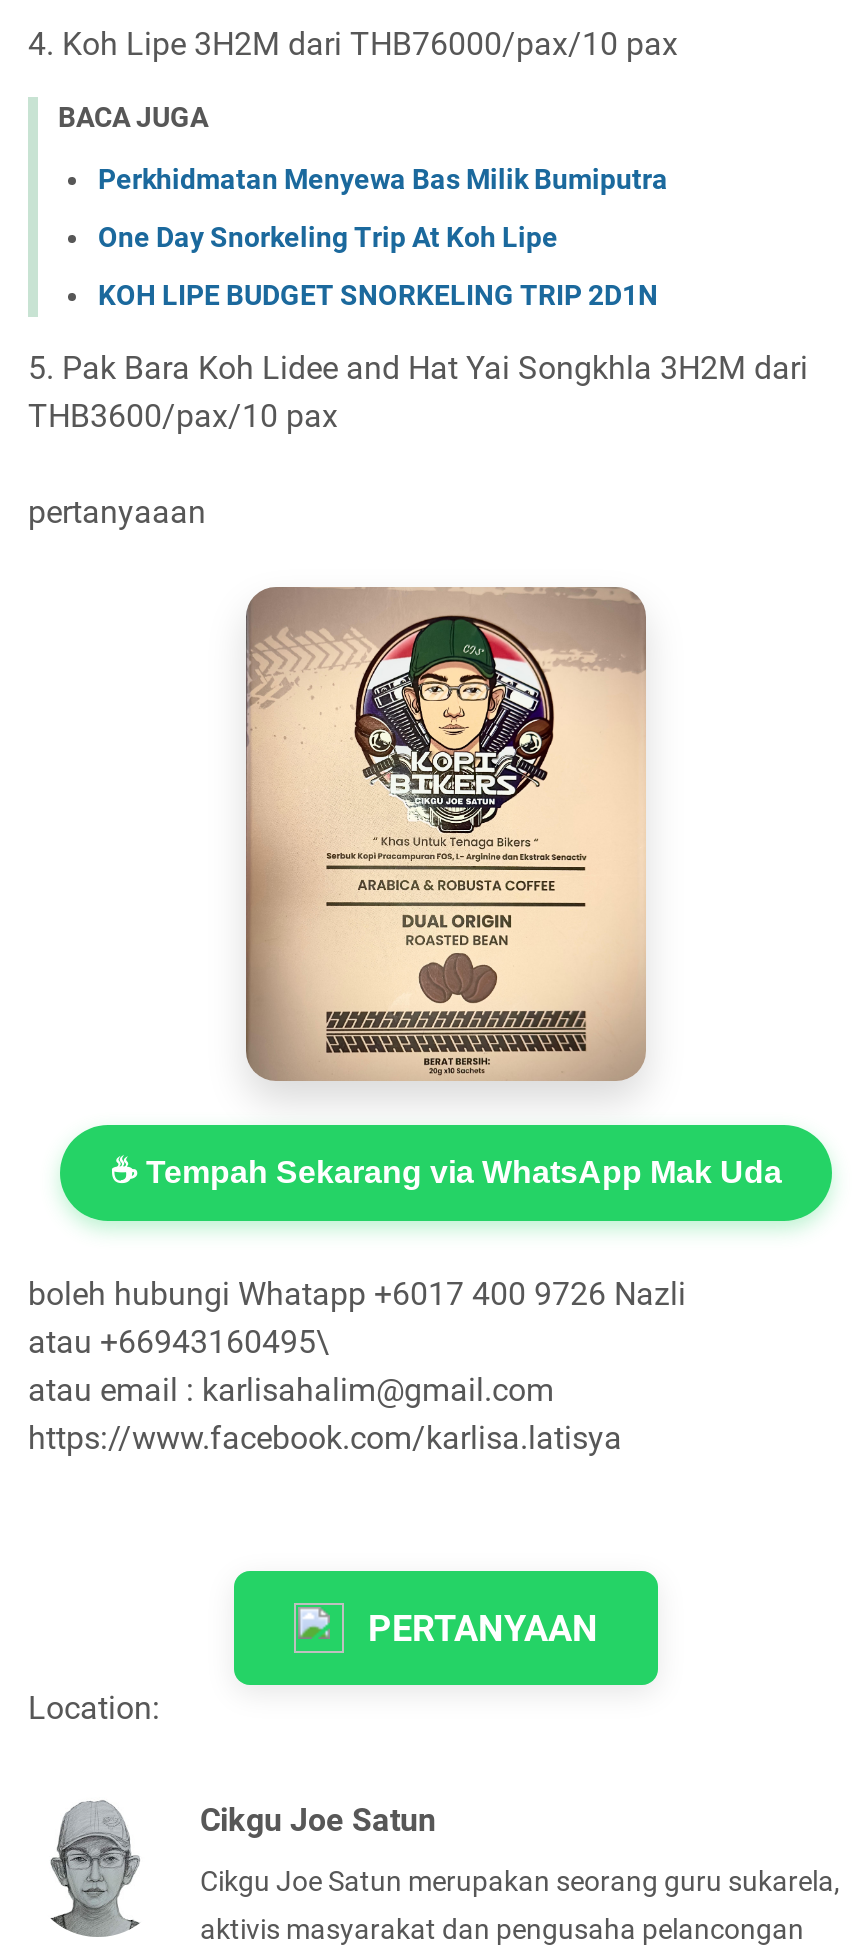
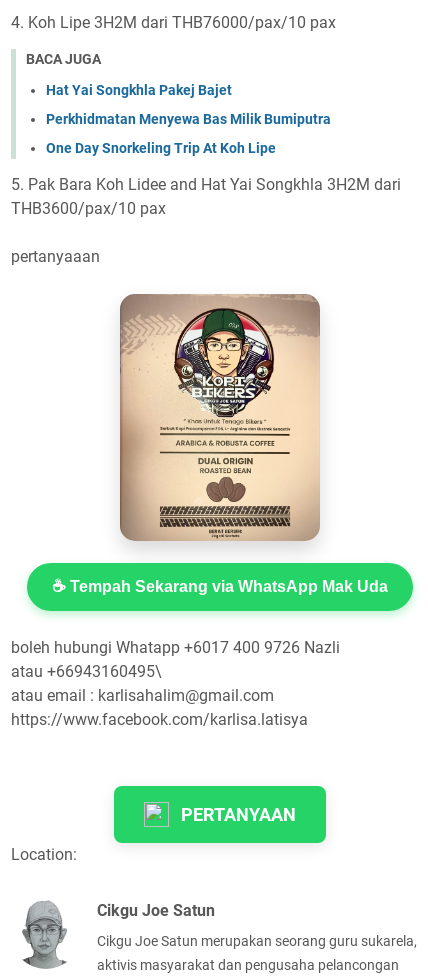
+ Hat Yai Songkhla Pakej Bajet

moved down: Perkhidmatan Menyewa Bas Milik Bumiputra | One Day Snorkeling Trip At Koh Lipe

- KOH LIPE BUDGET SNORKELING TRIP 2D1N
